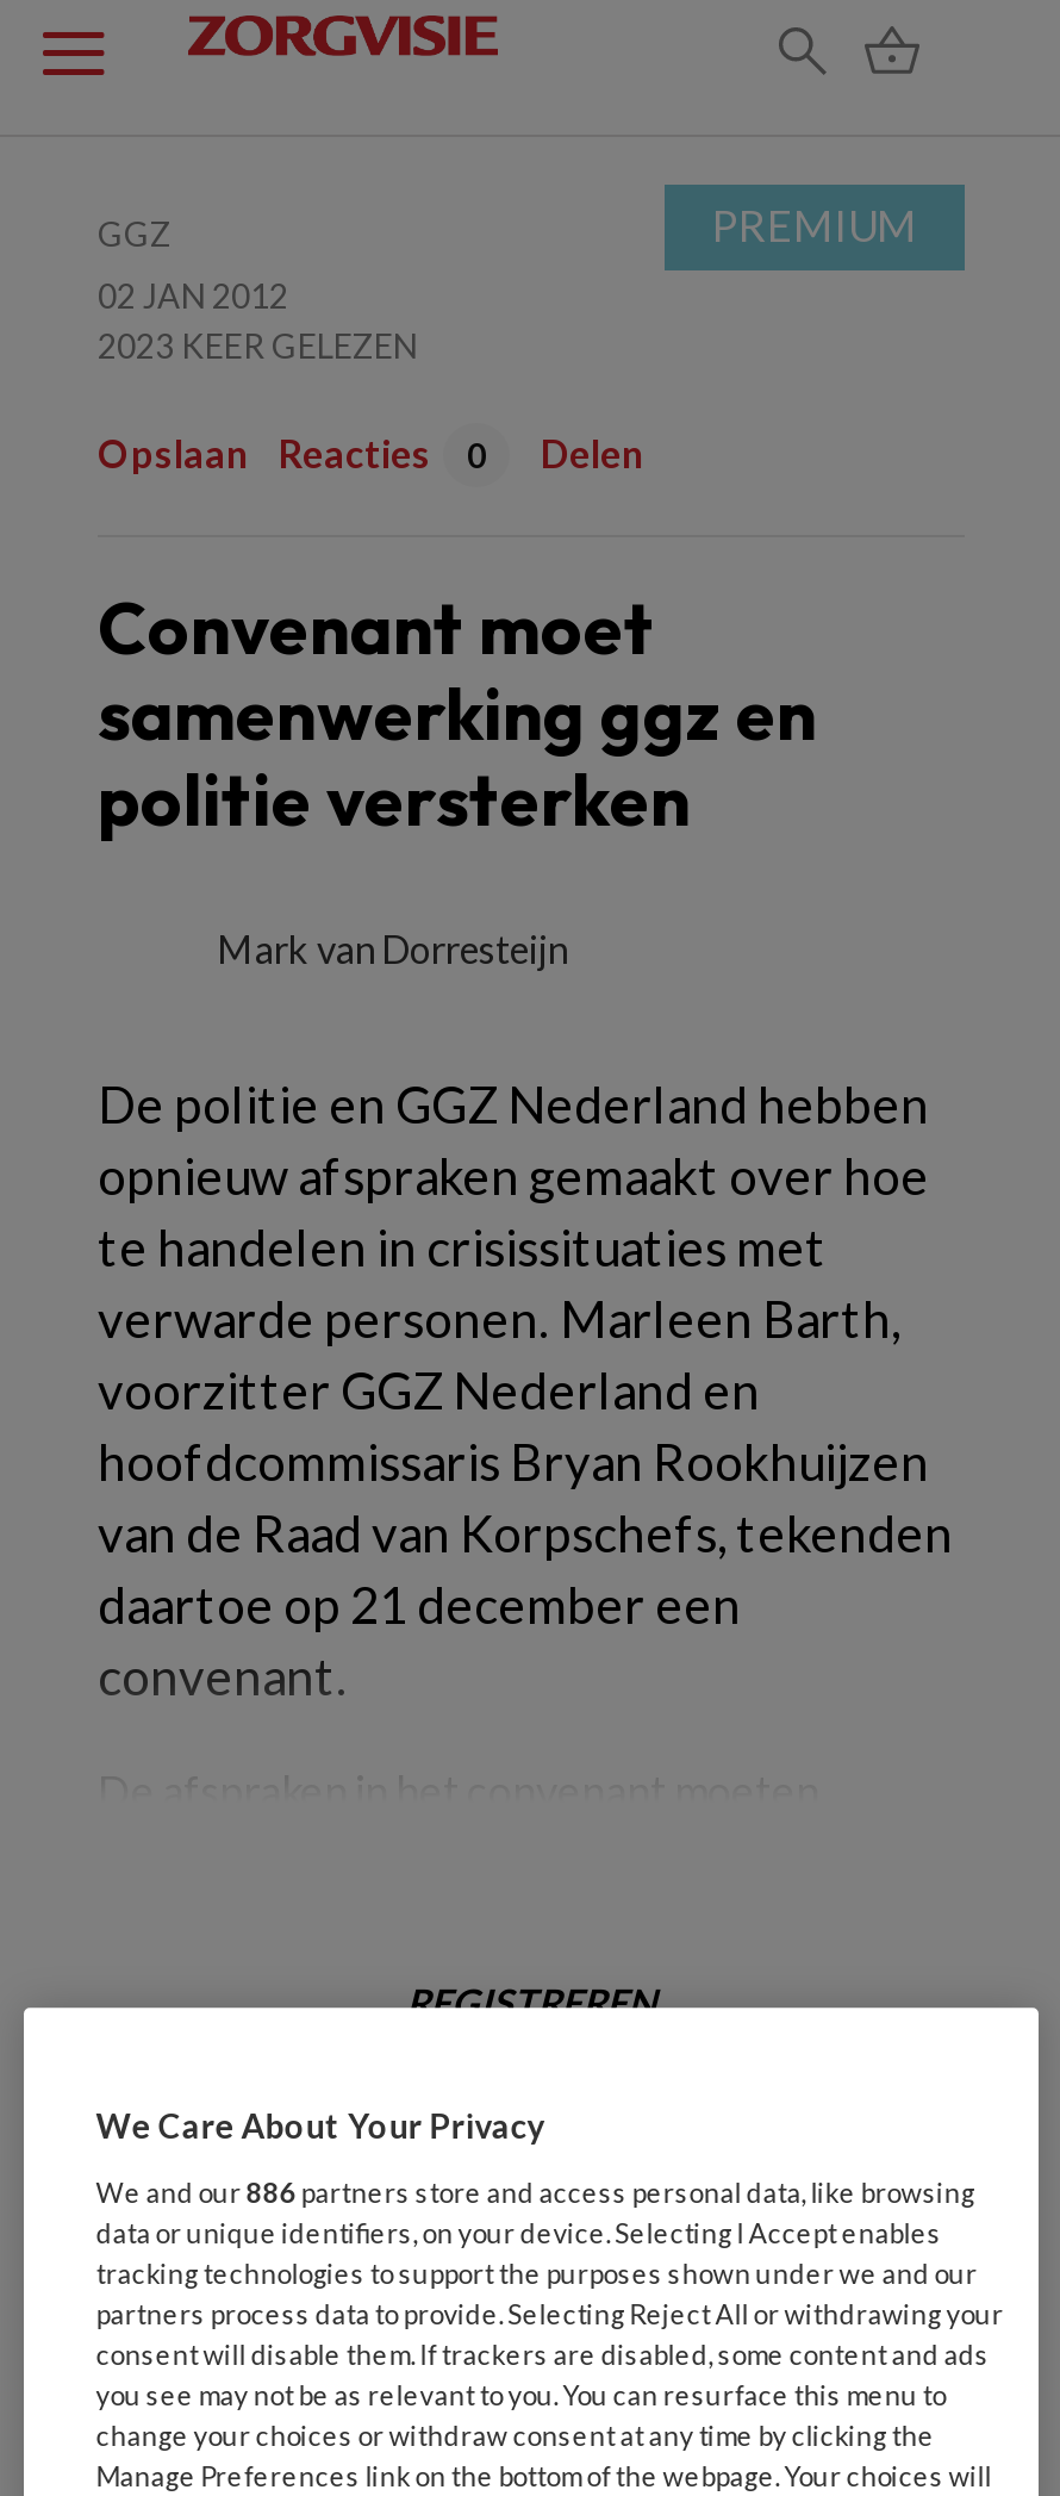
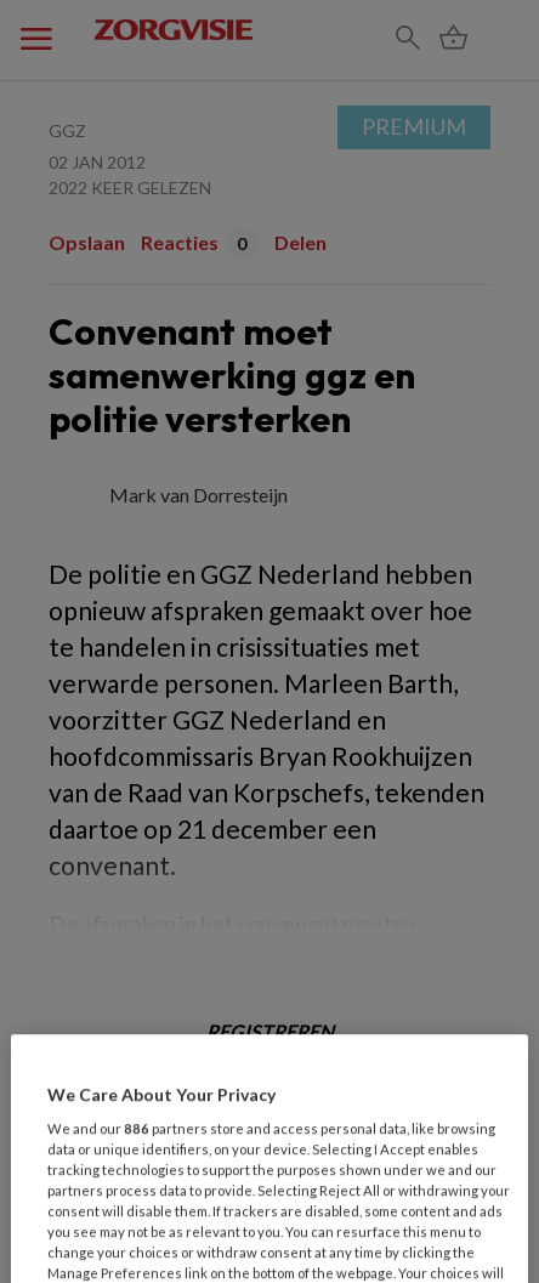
- 2023 KEER GELEZEN
+ 2022 KEER GELEZEN
